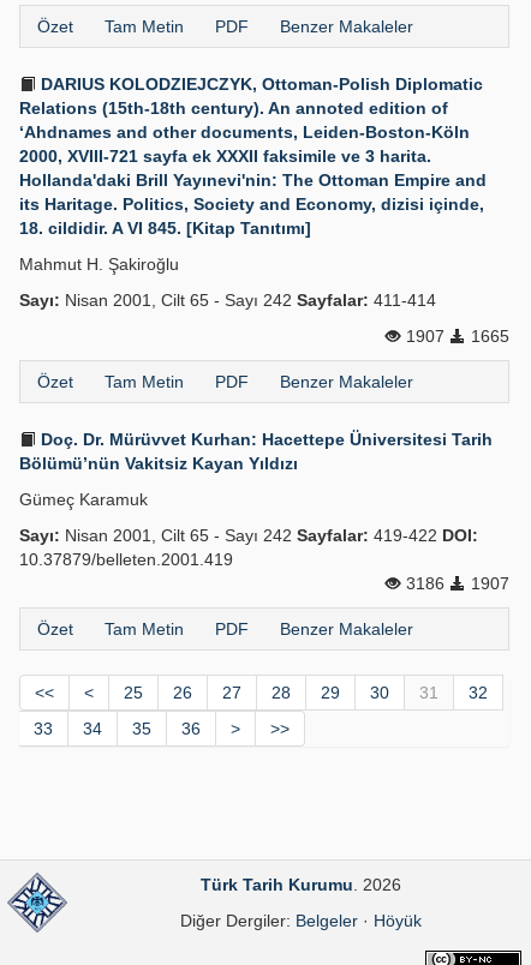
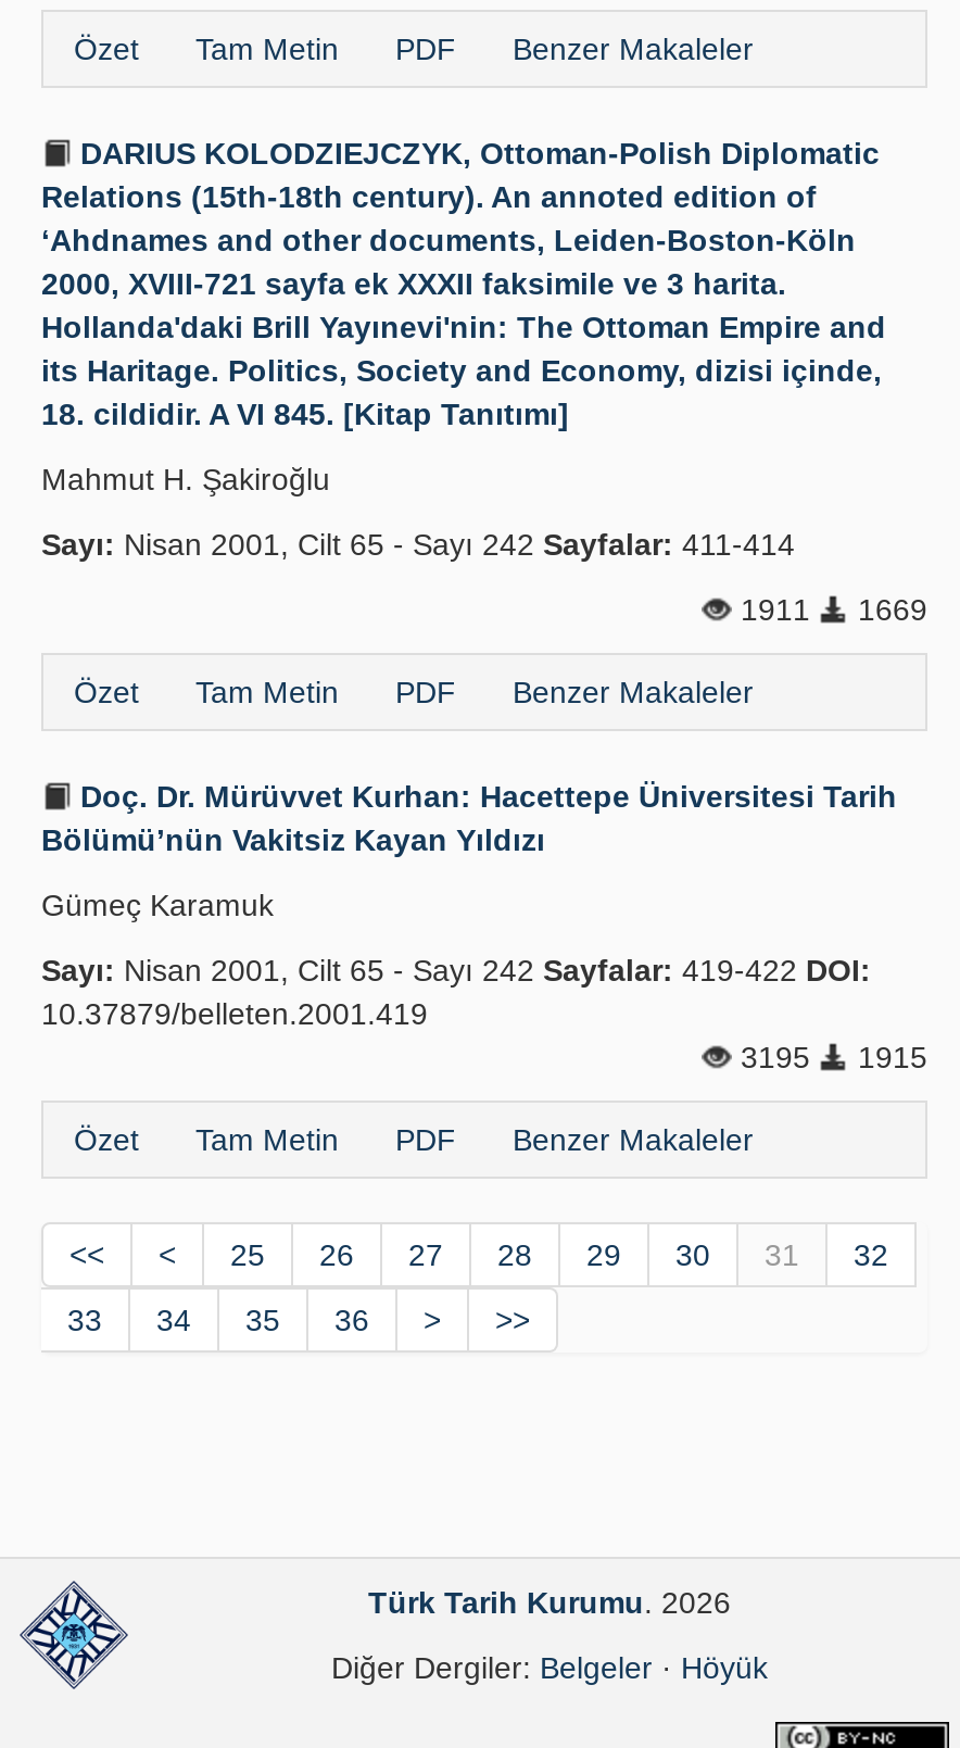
- 1907
+ 1911

- 1665
+ 1669

- 3186
+ 3195

- 1907
+ 1915
